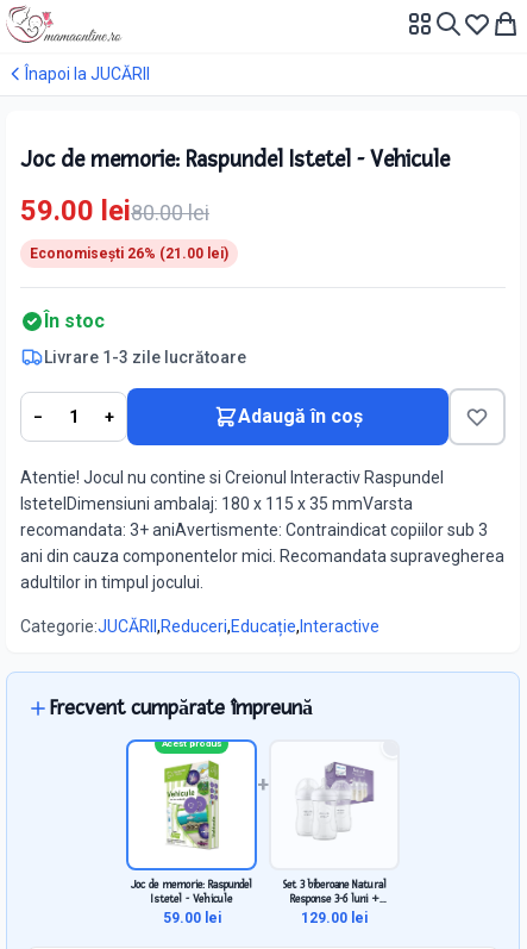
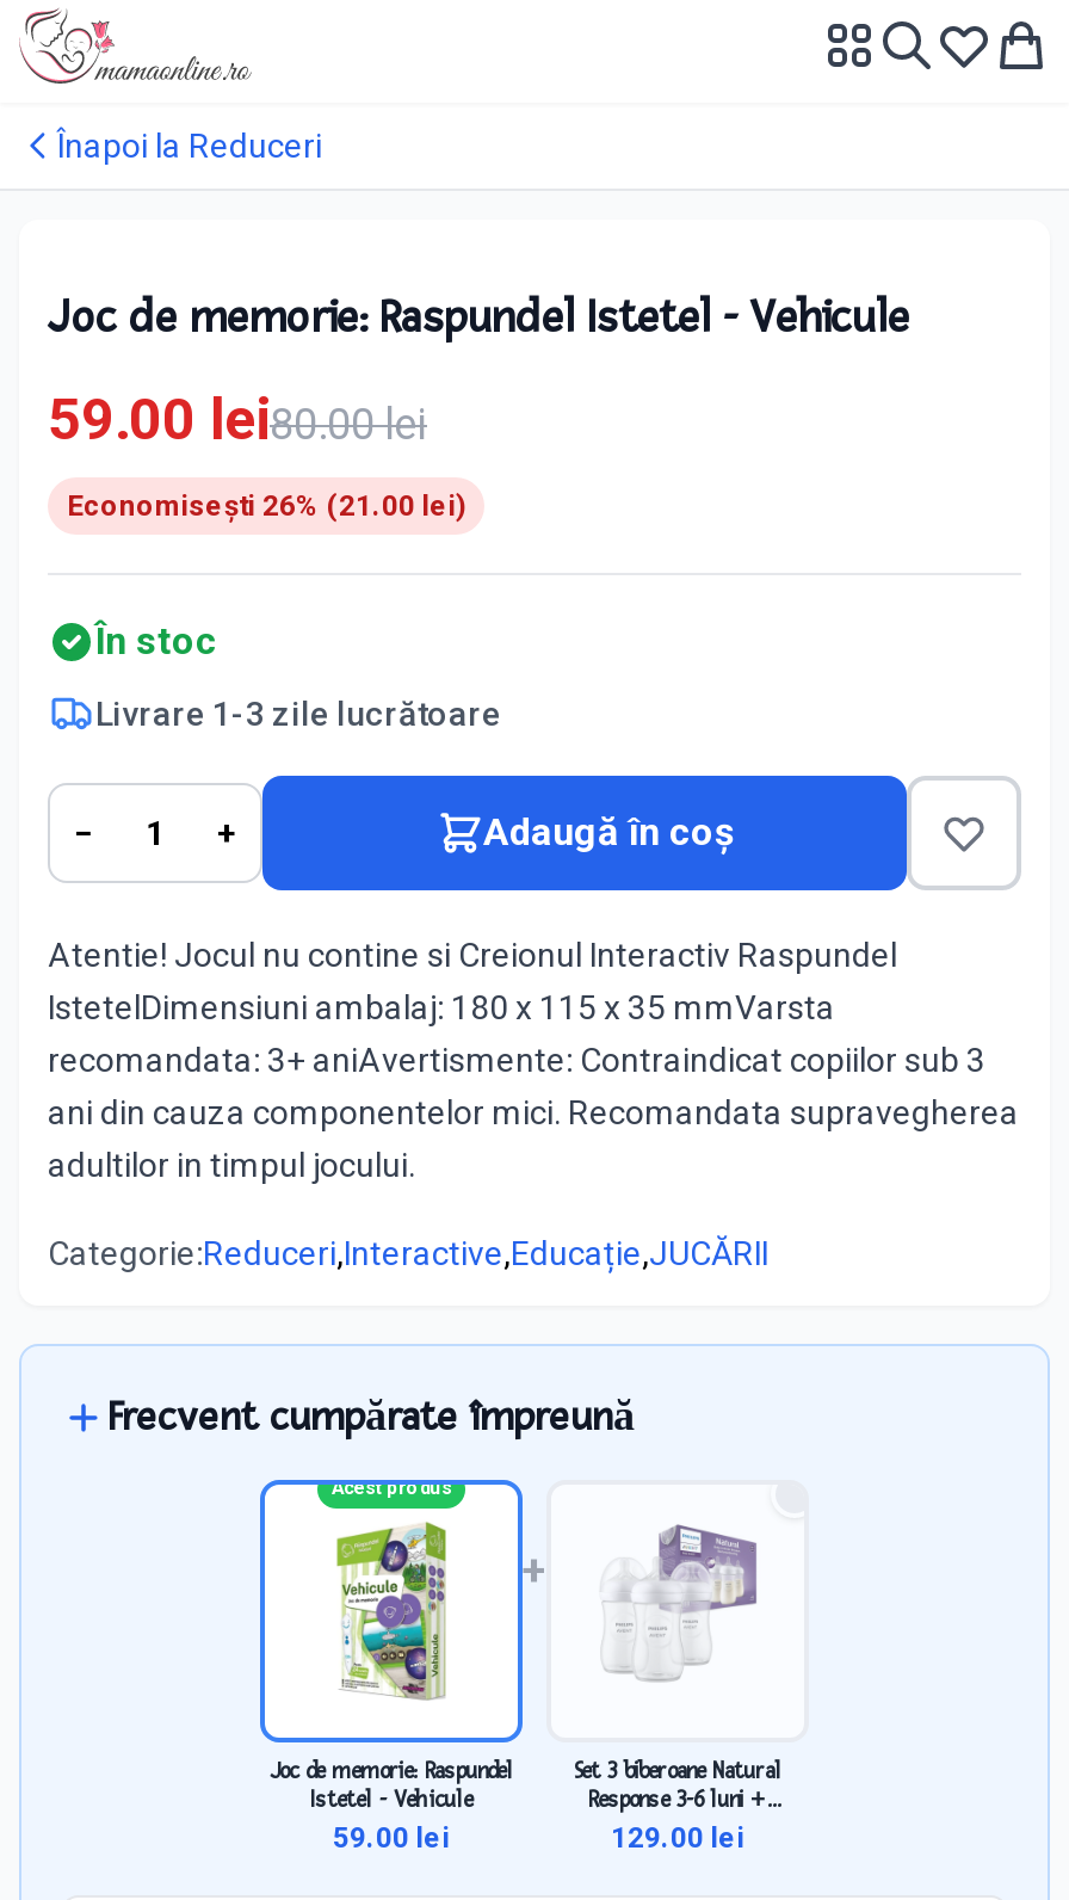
- Înapoi la JUCĂRII
+ Înapoi la Reduceri

- Categorie:JUCĂRII,Reduceri,Educație,Interactive
+ Categorie:Reduceri,Interactive,Educație,JUCĂRII
